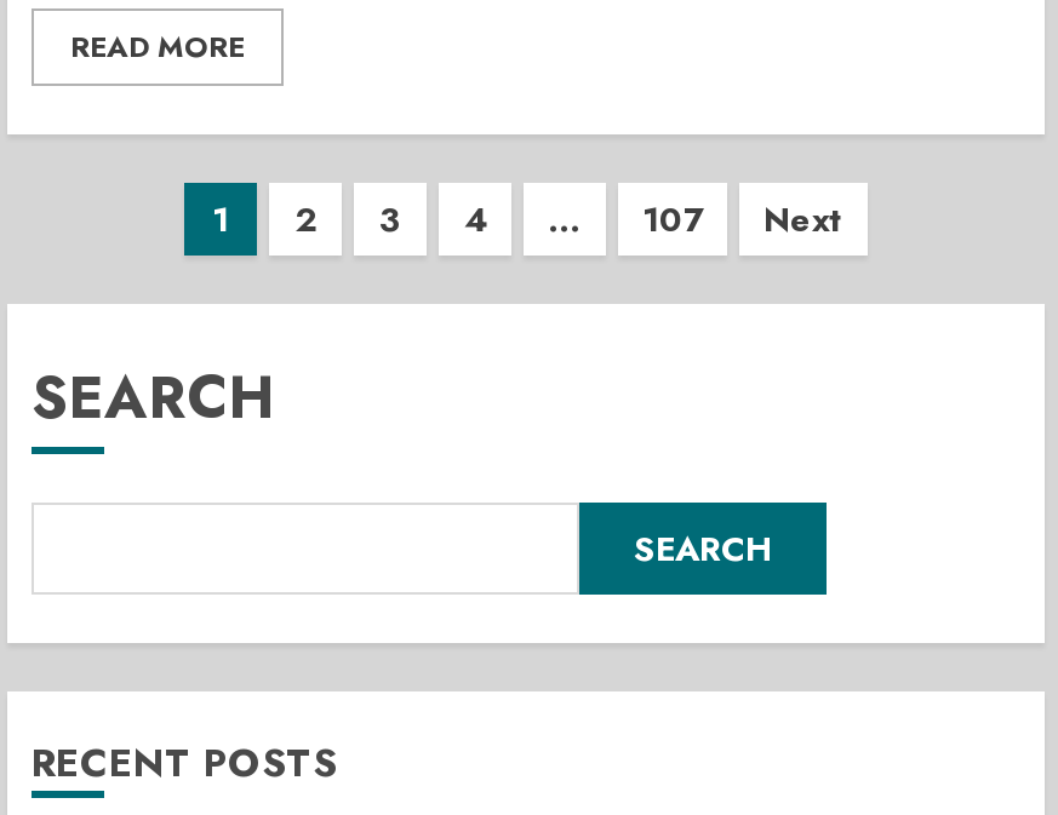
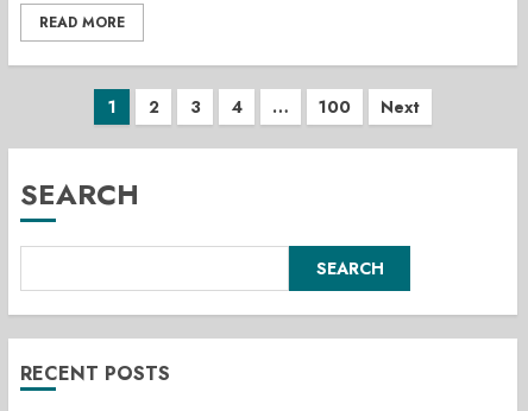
- 107
+ 100
